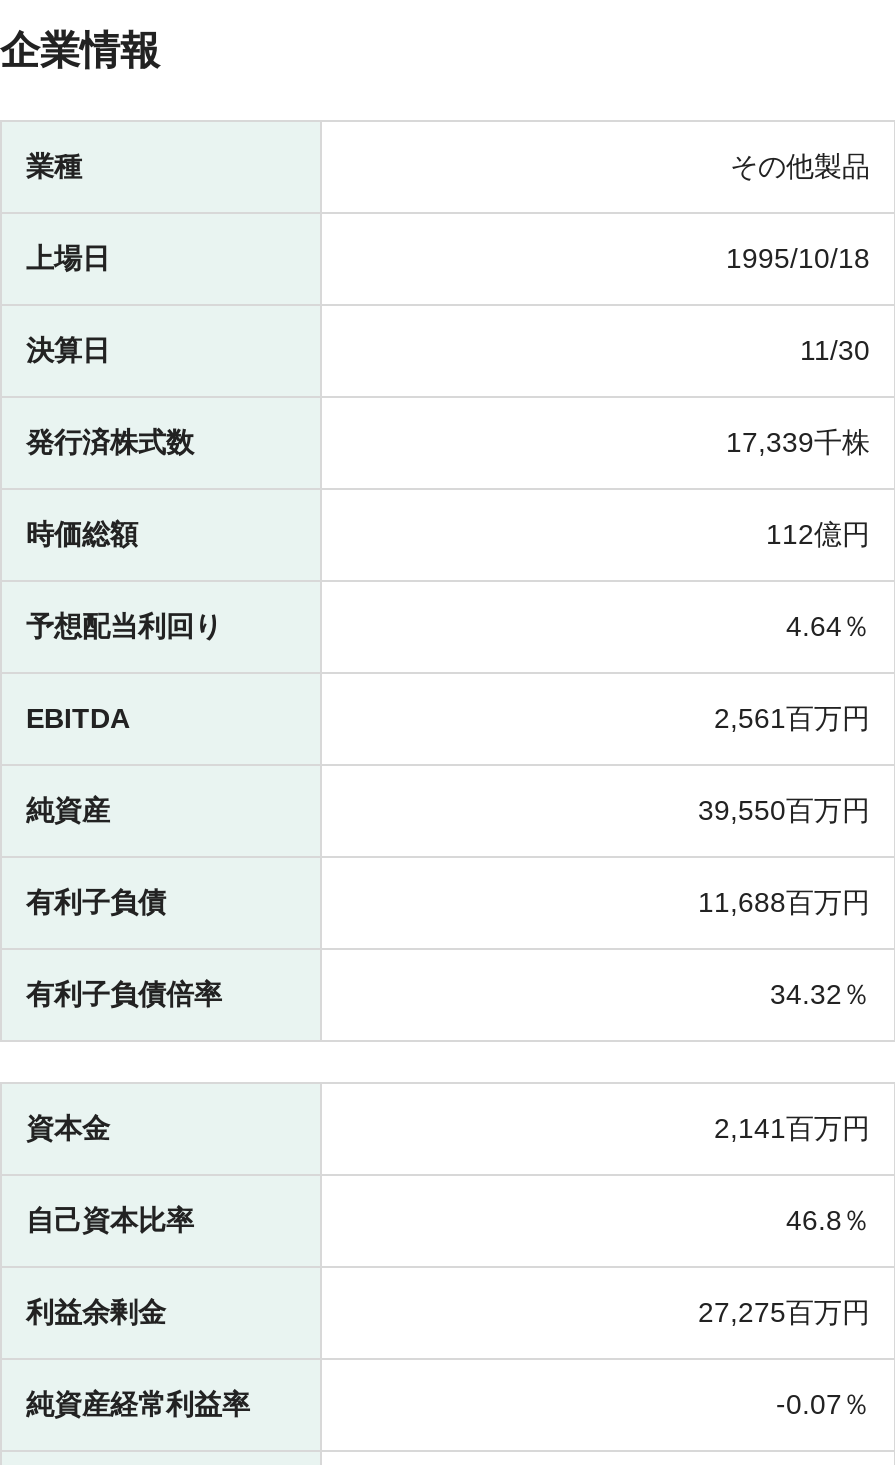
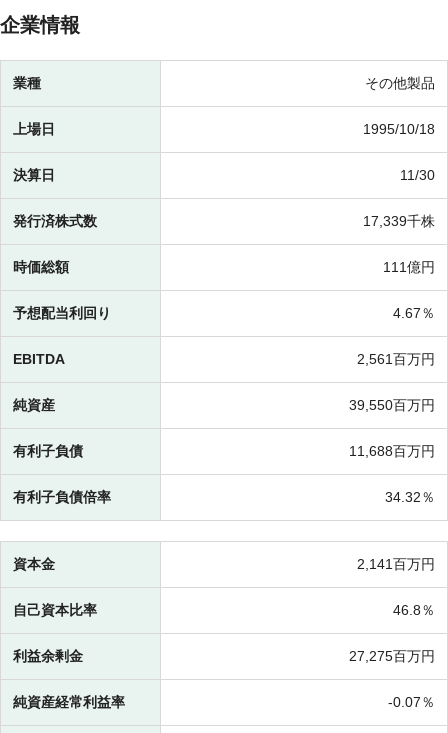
- 112億円
+ 111億円

- 4.64％
+ 4.67％
